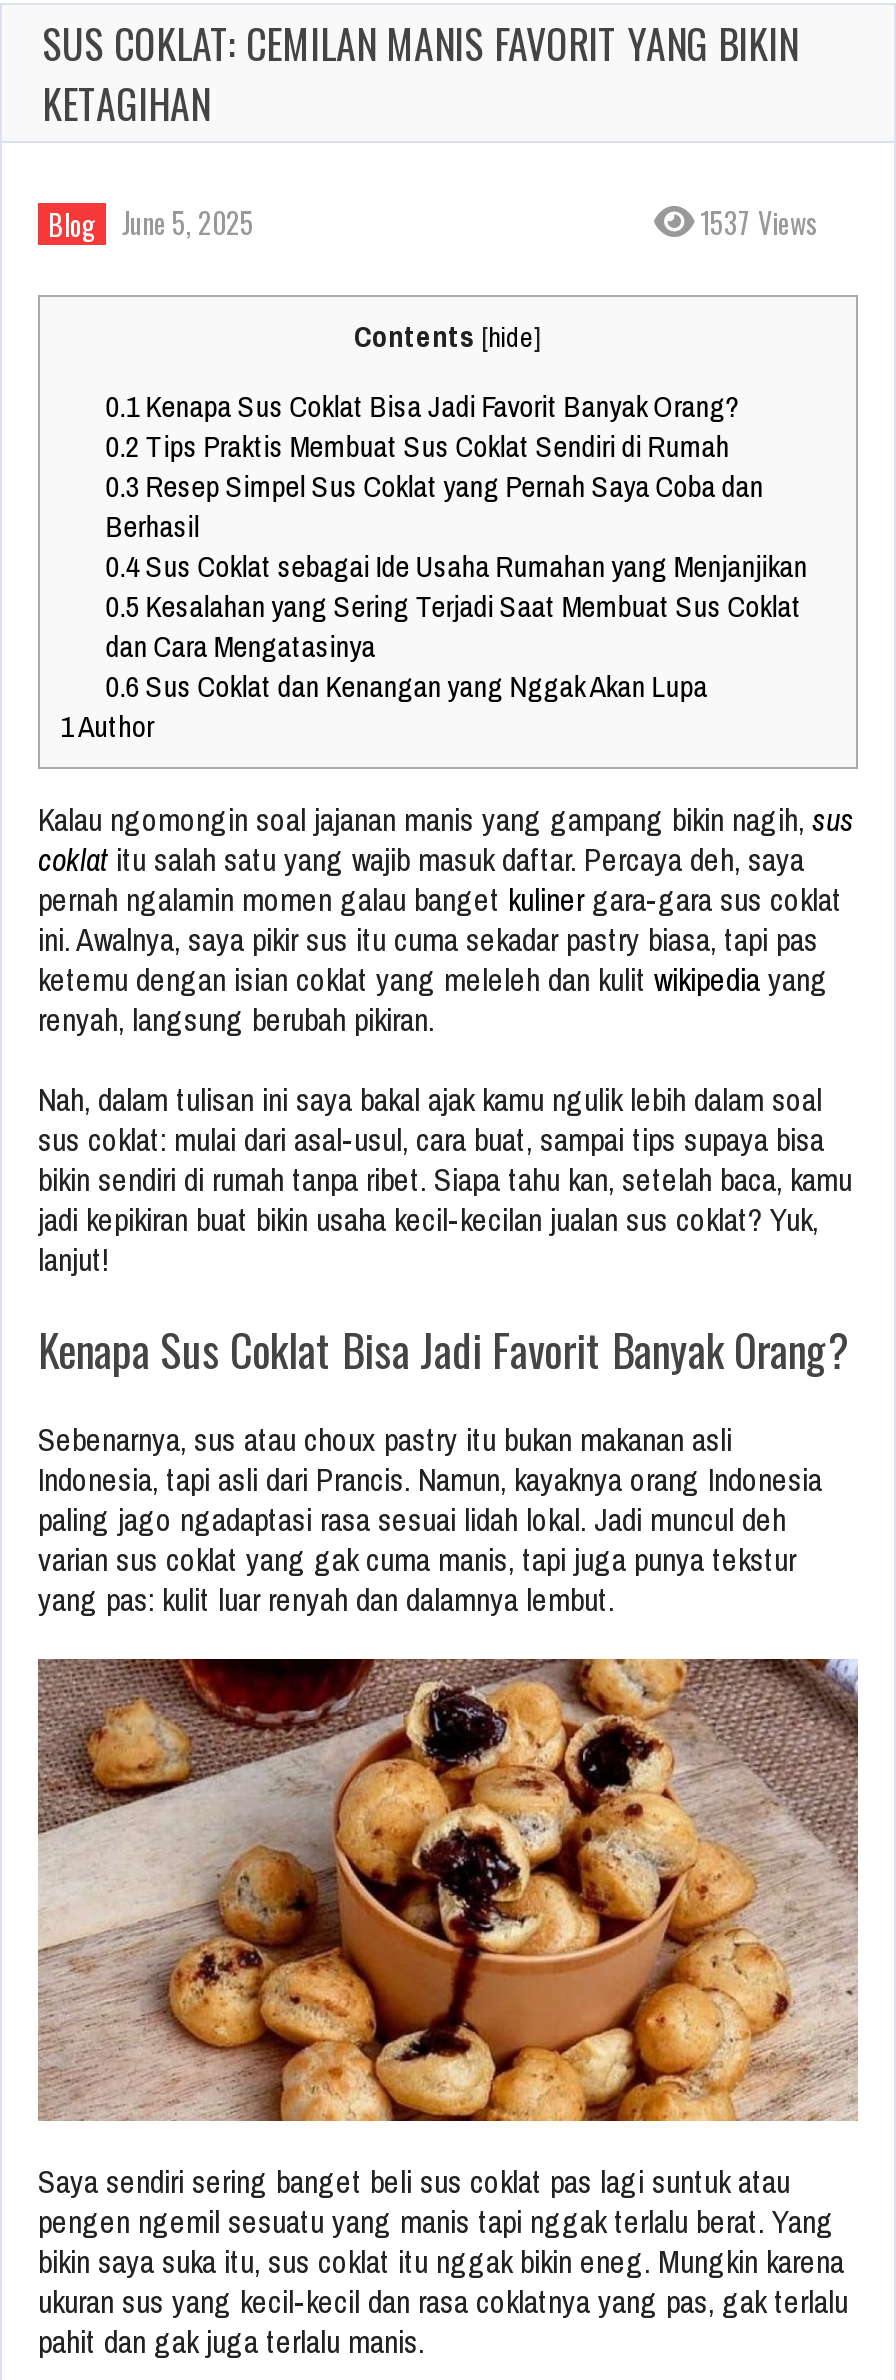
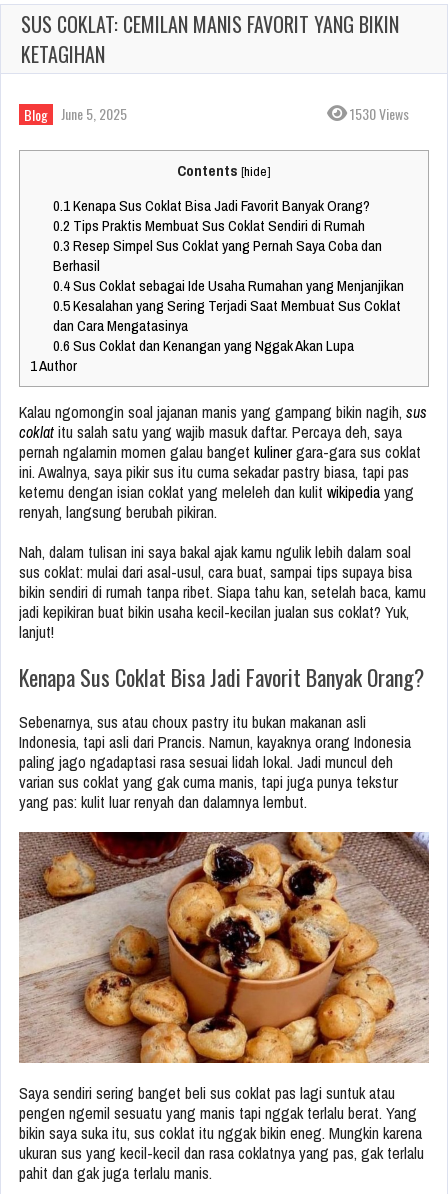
- 1537 Views
+ 1530 Views
